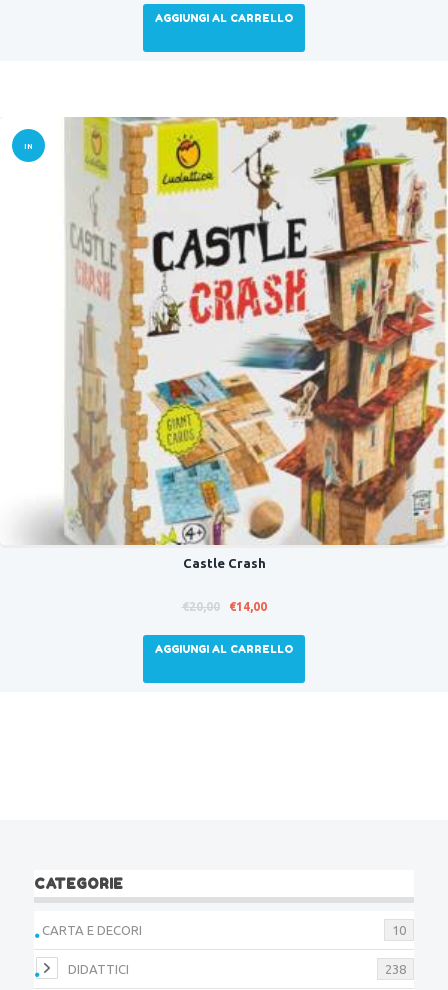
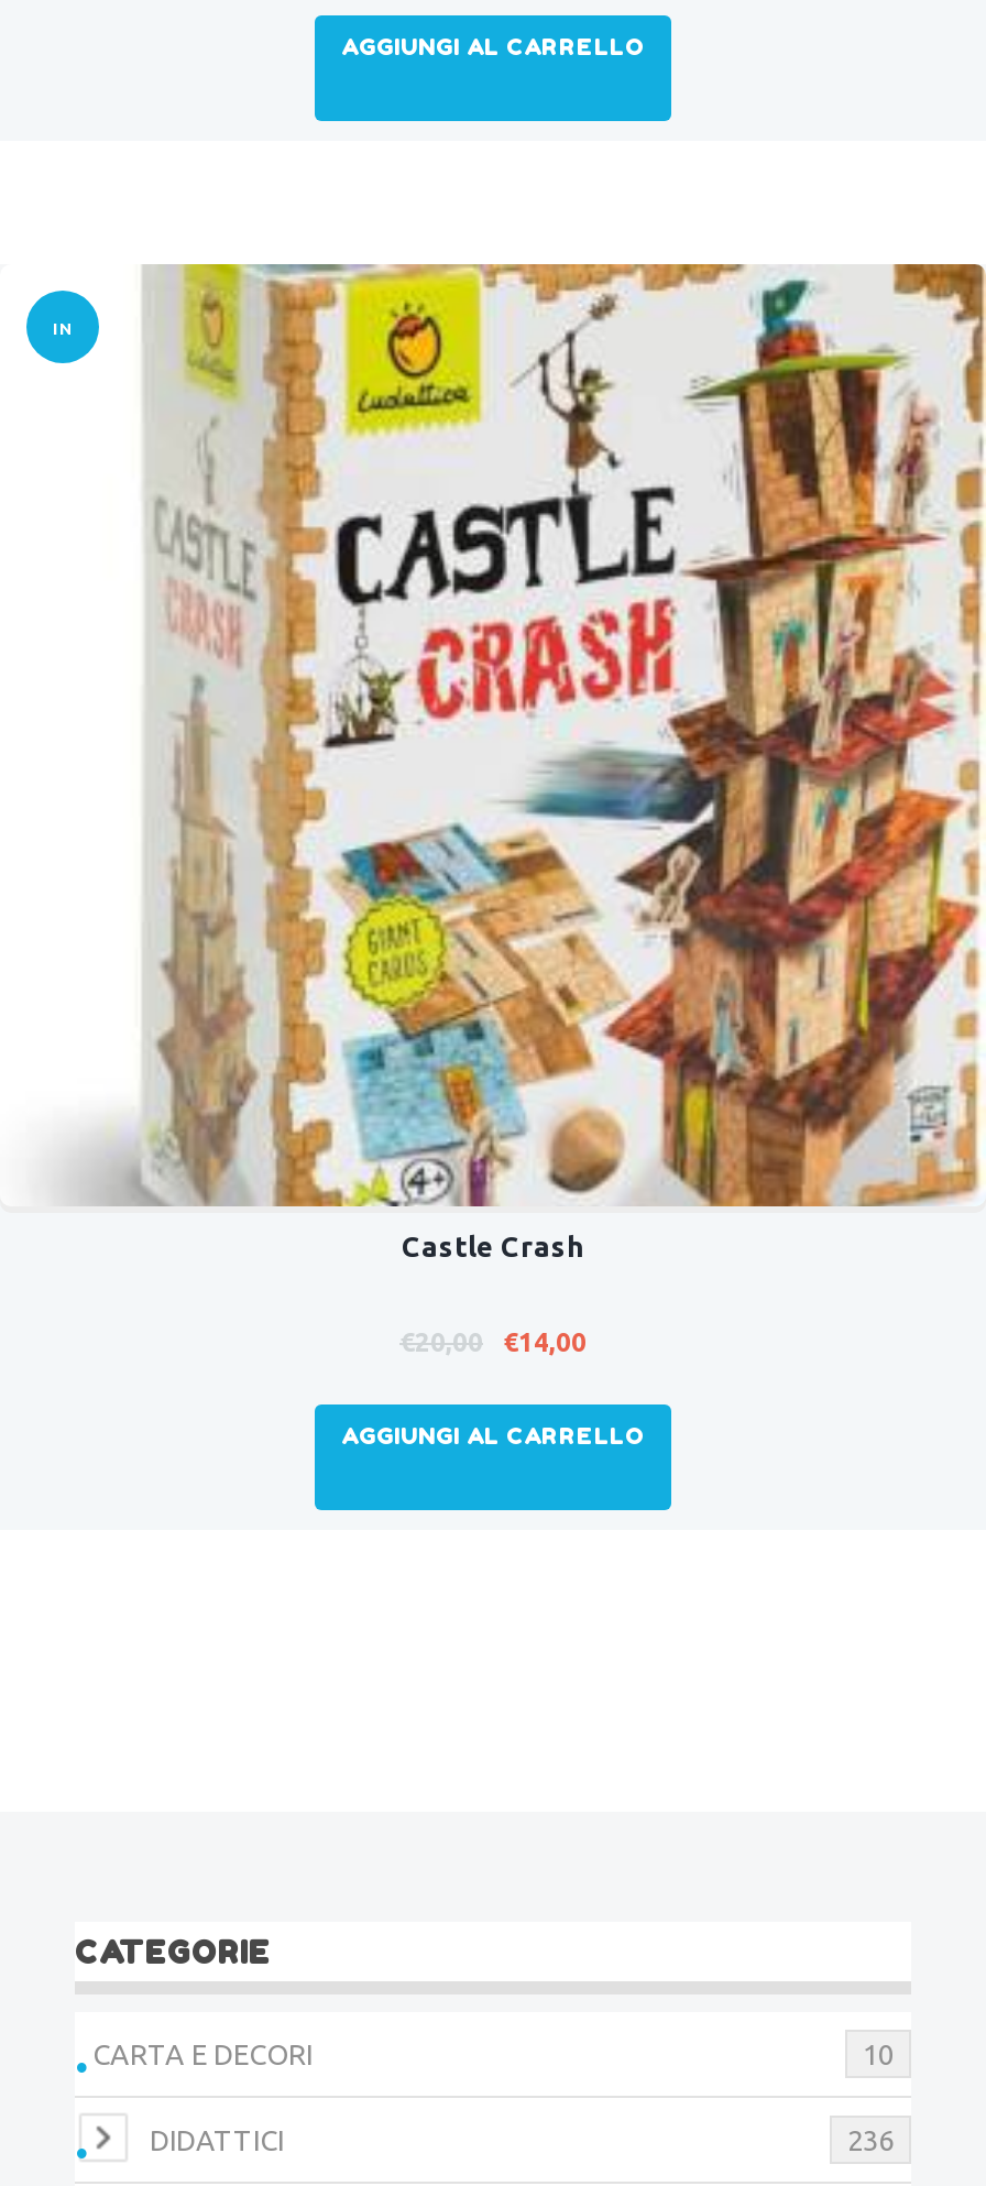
- 238
+ 236
